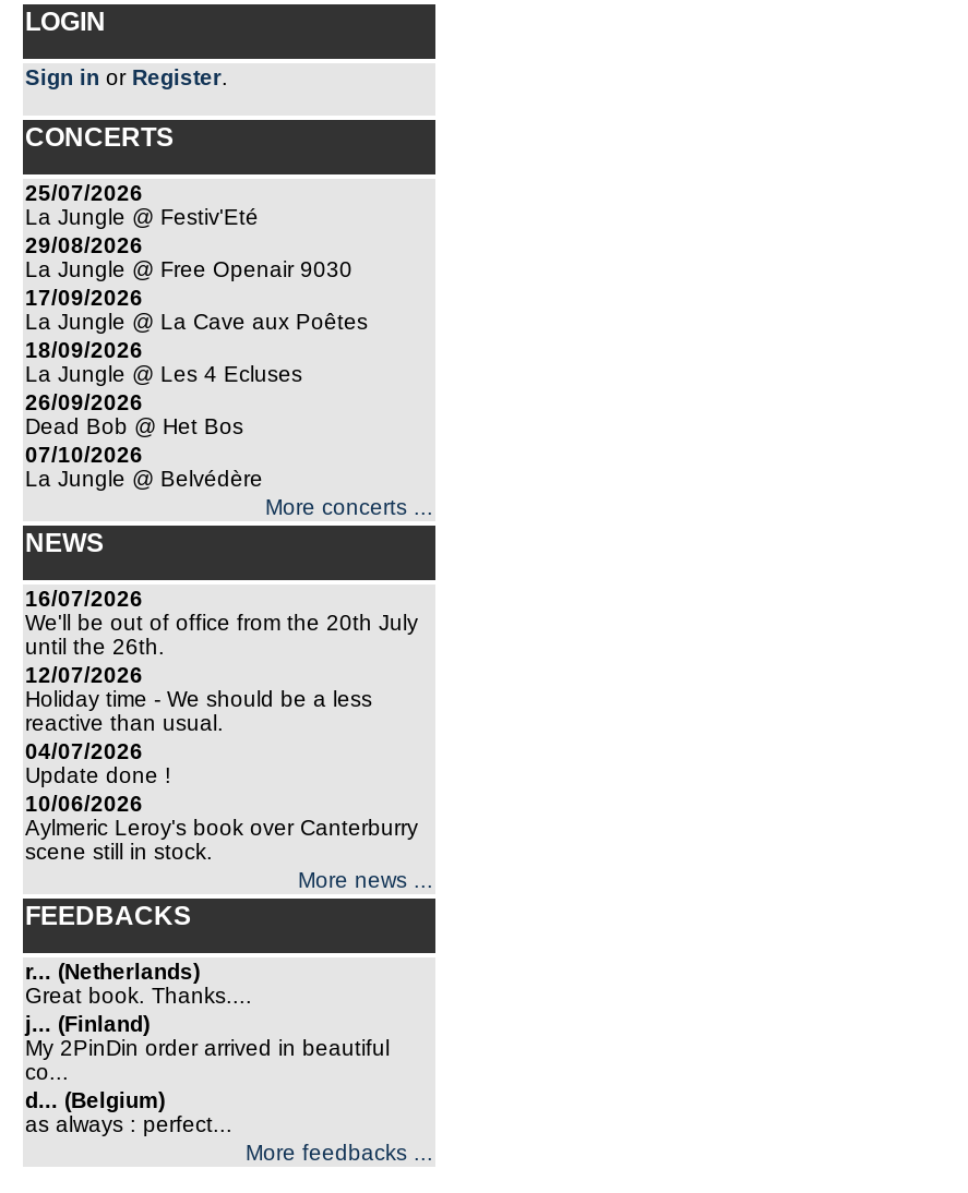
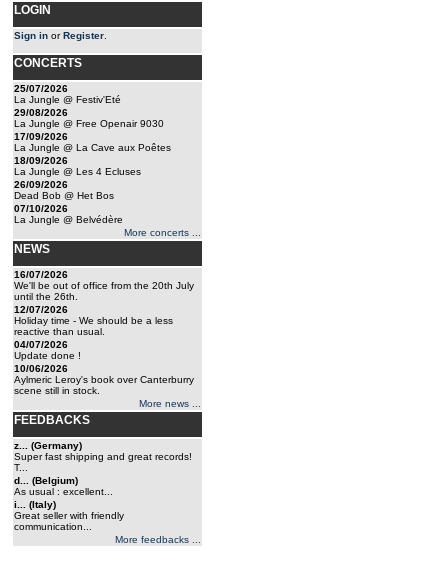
- r... (Netherlands)
- Great book. Thanks....
- j... (Finland)
- My 2PinDin order arrived in beautiful
- co...
+ z... (Germany)
+ Super fast shipping and great records!
+ T...

moved up: d... (Belgium)

- as always : perfect...
+ As usual : excellent...
+ i... (Italy)
+ Great seller with friendly
+ communication...
